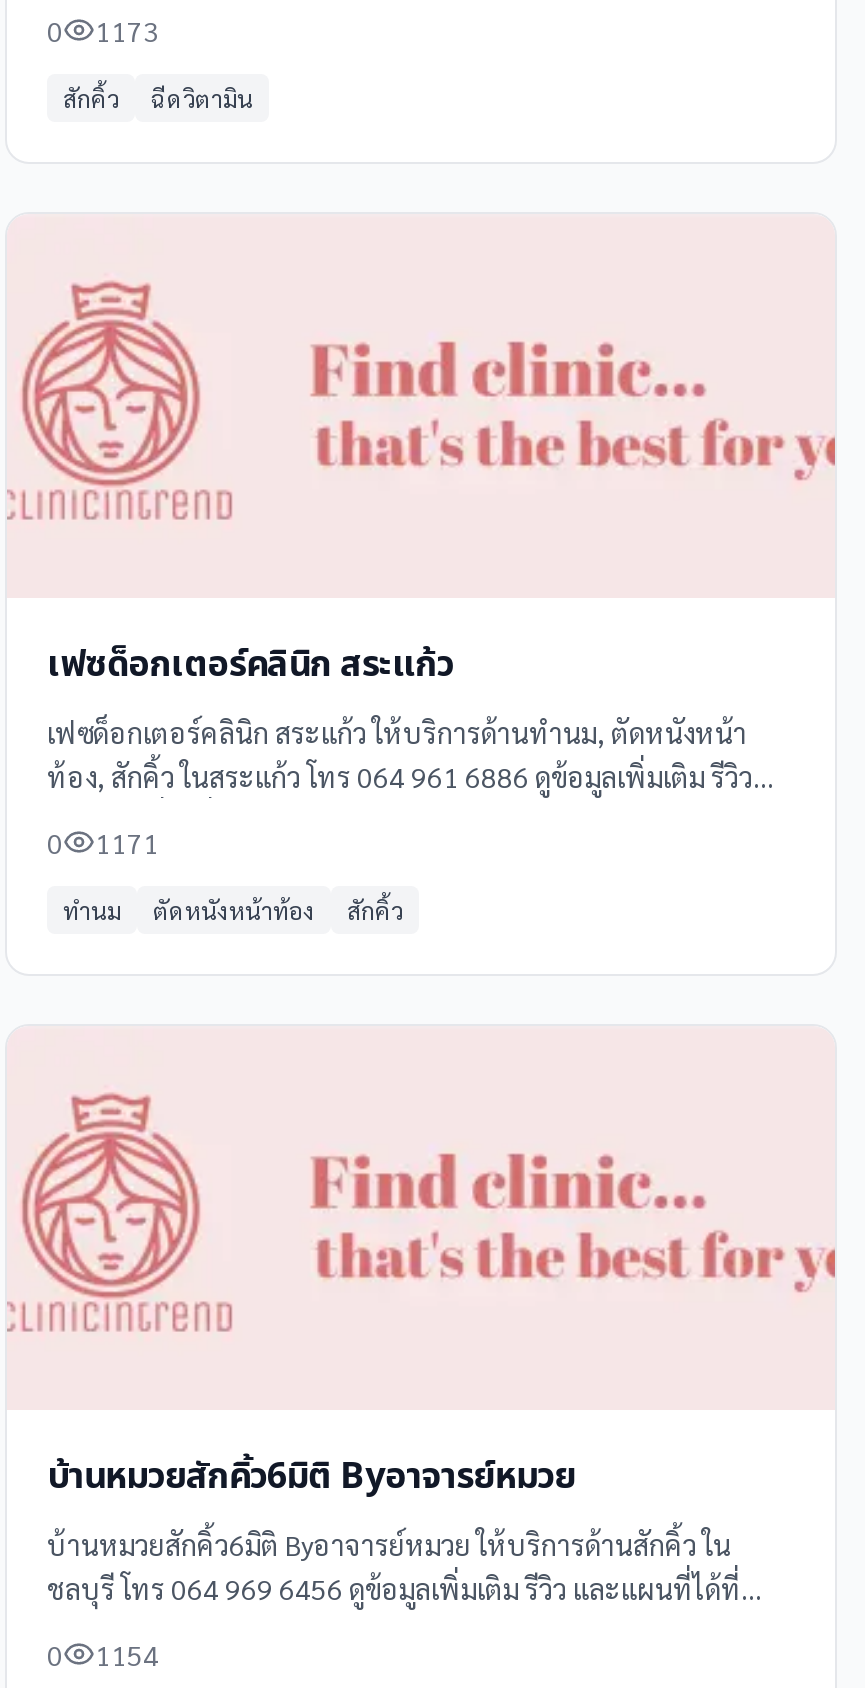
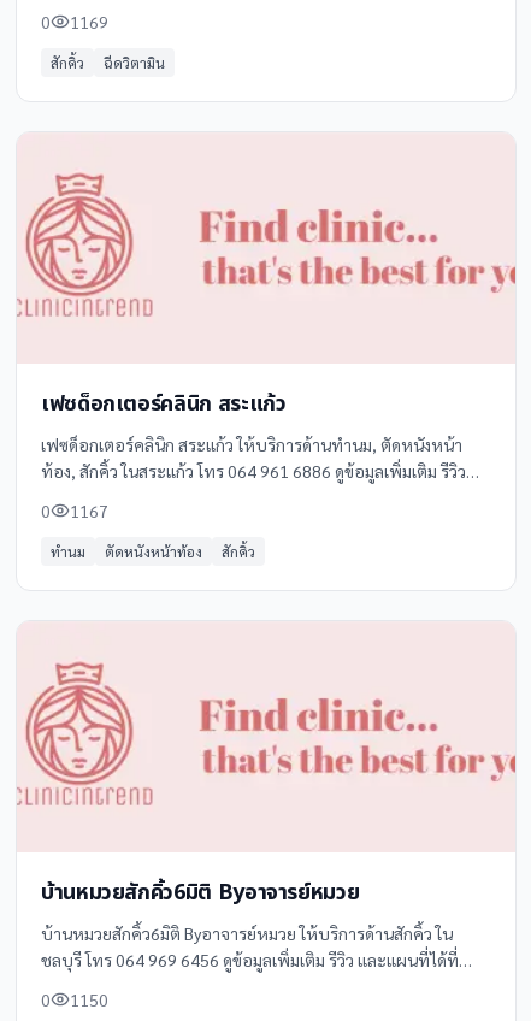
- 0 1173
+ 0 1169

- 1171
+ 1167

- 0 1154
+ 0 1150
